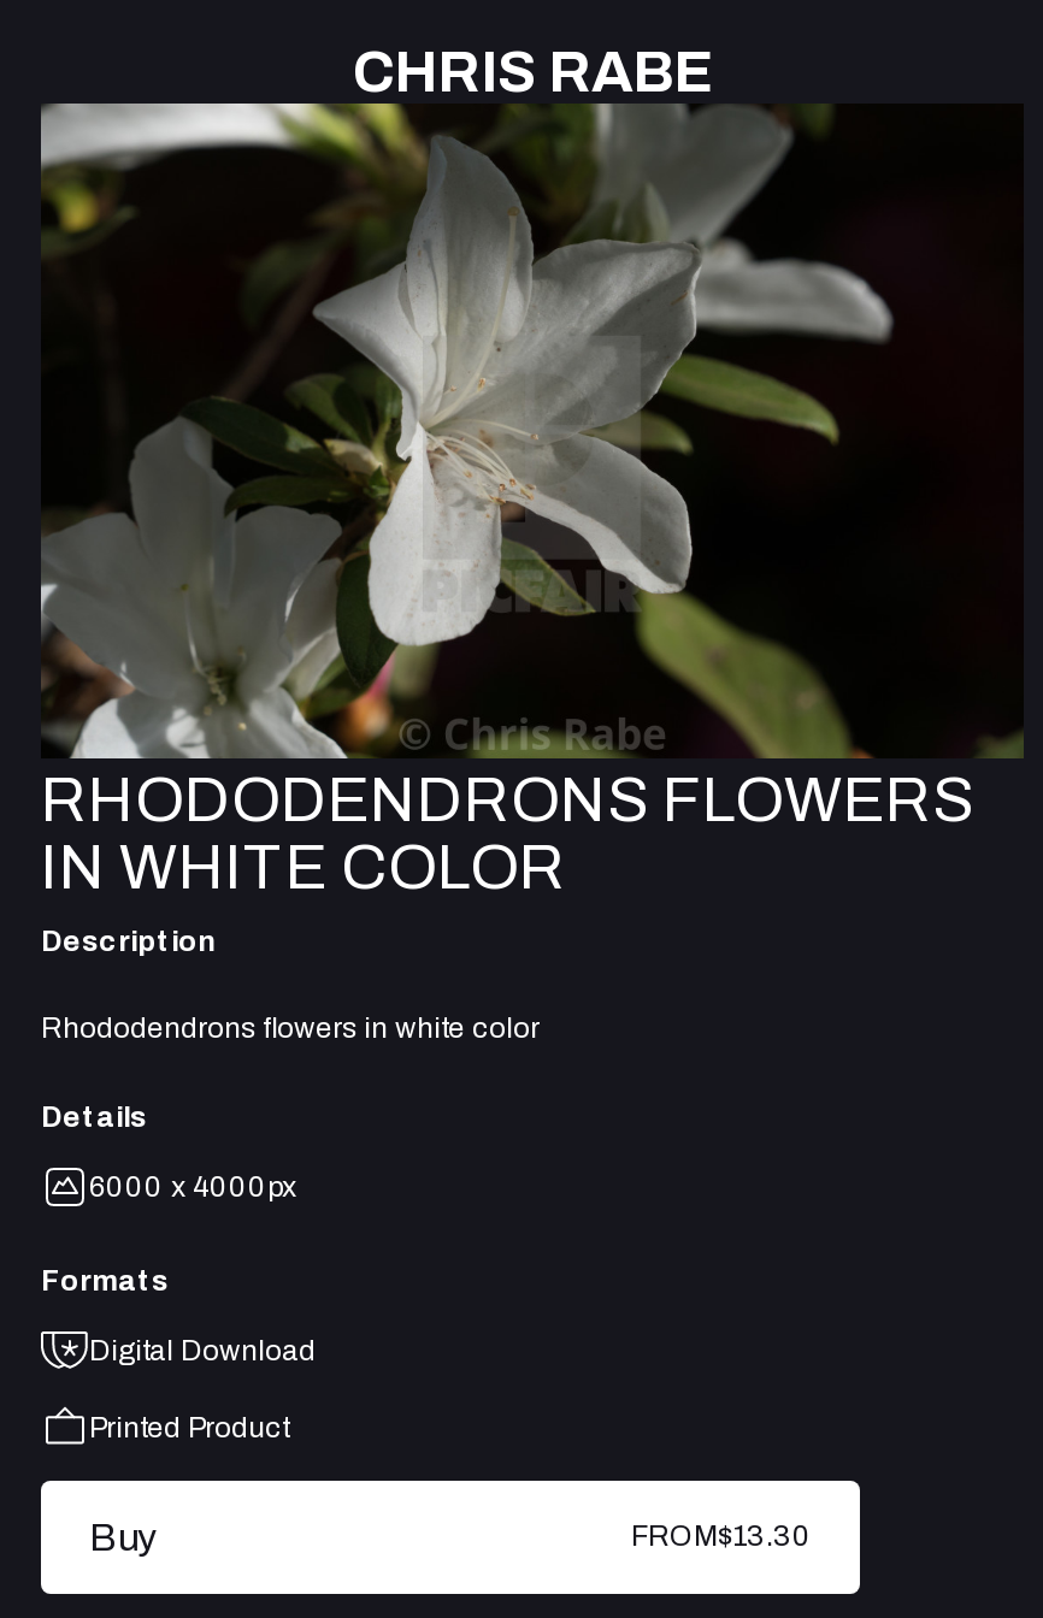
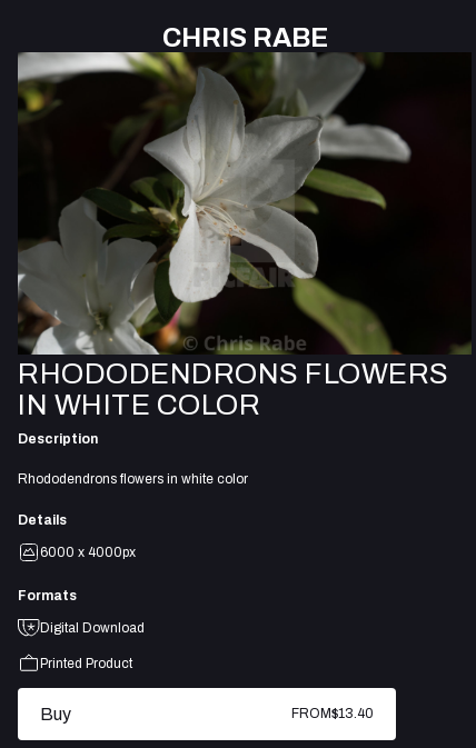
- FROM$13.30
+ FROM$13.40
